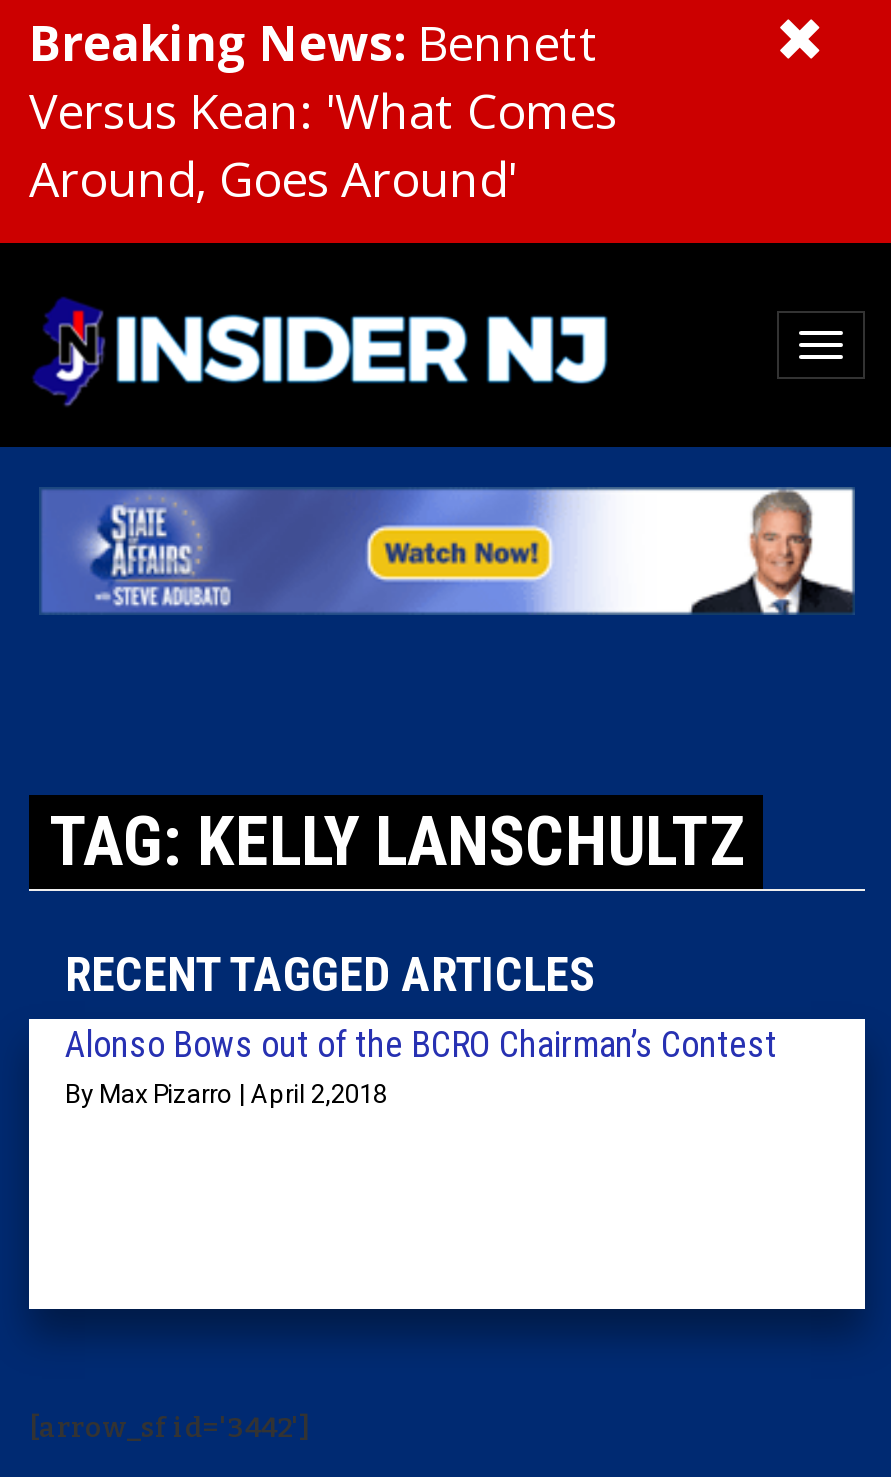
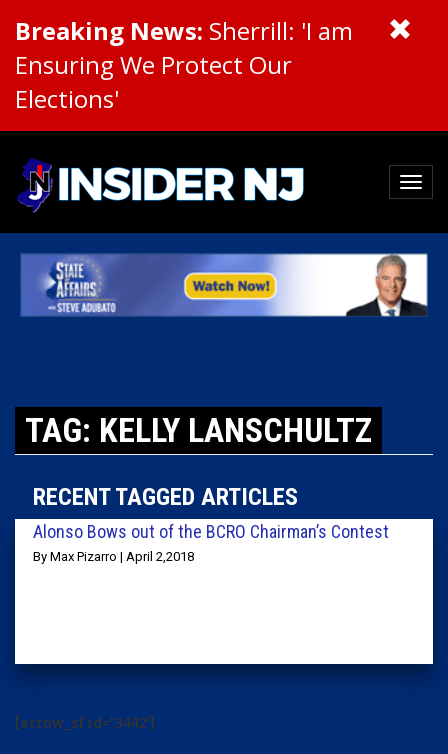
- Breaking News: Bennett
- Versus Kean: 'What Comes
- Around, Goes Around'
+ Breaking News: Sherrill: 'I am
+ Ensuring We Protect Our
+ Elections'
